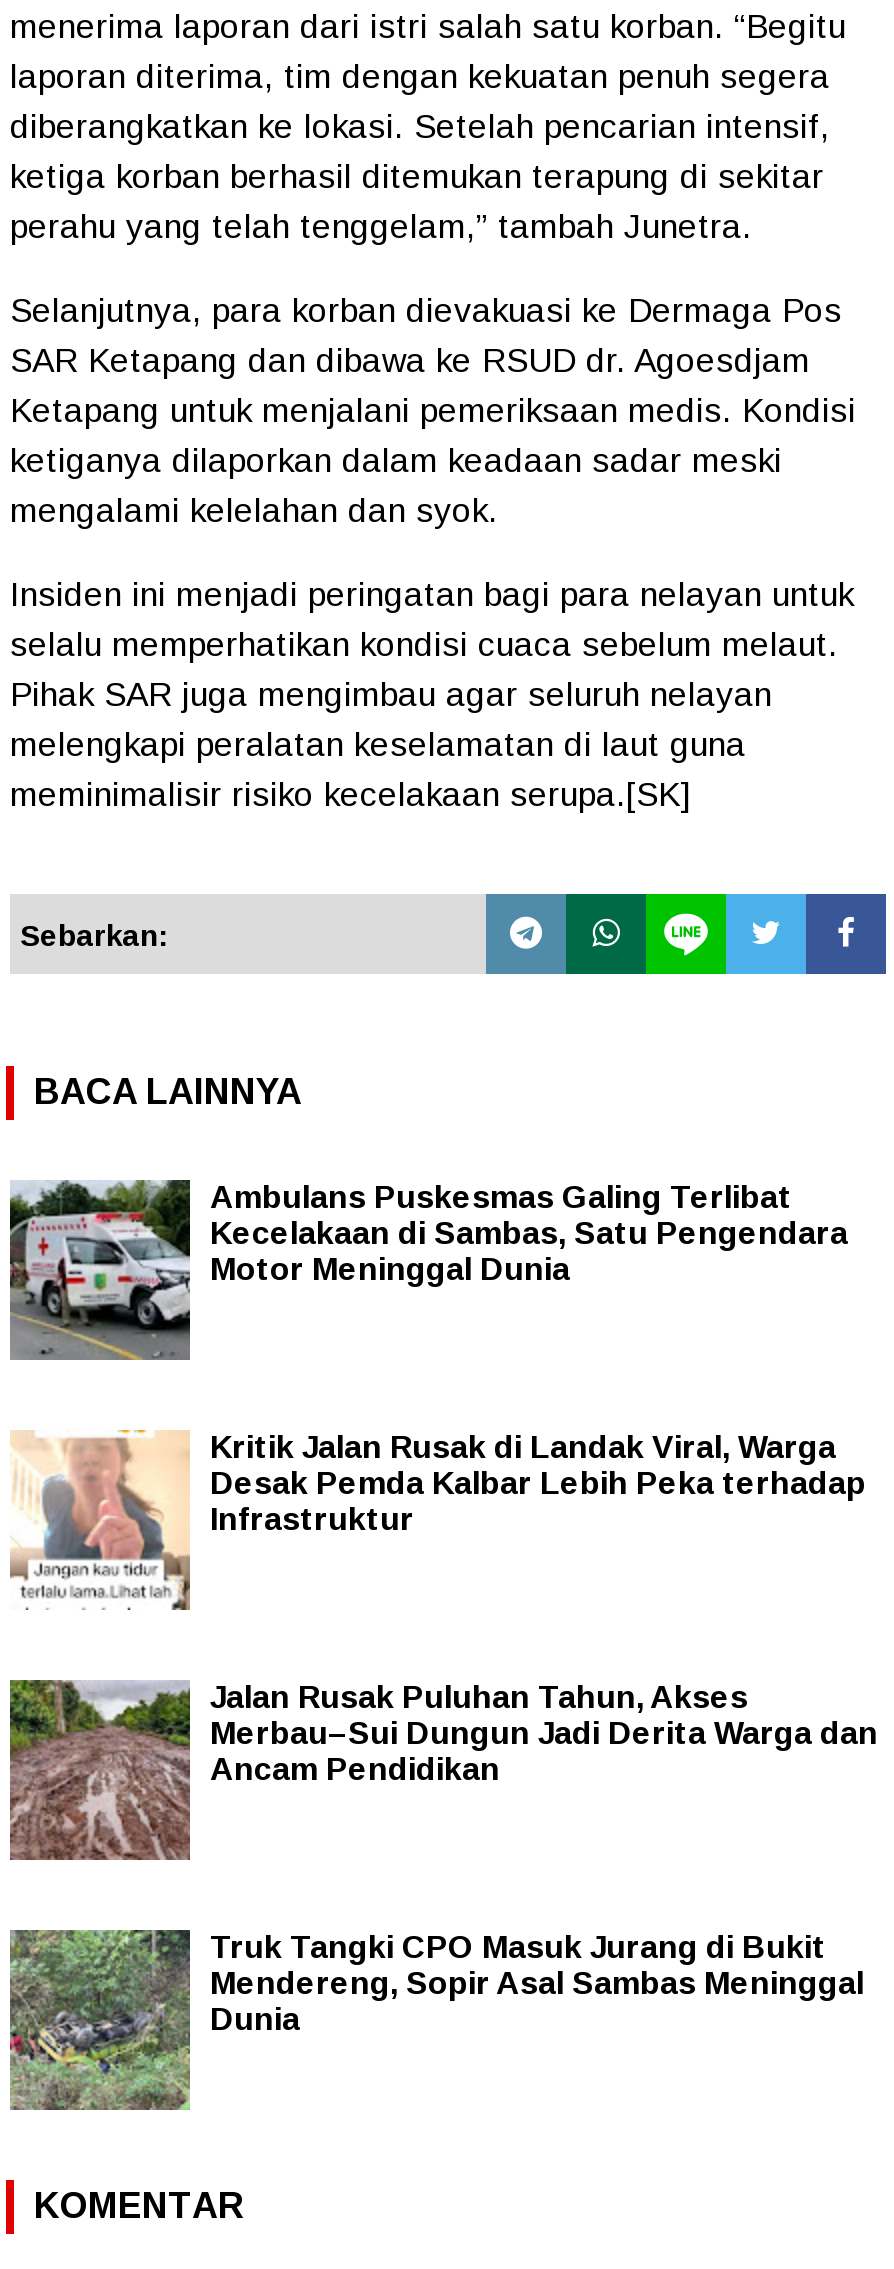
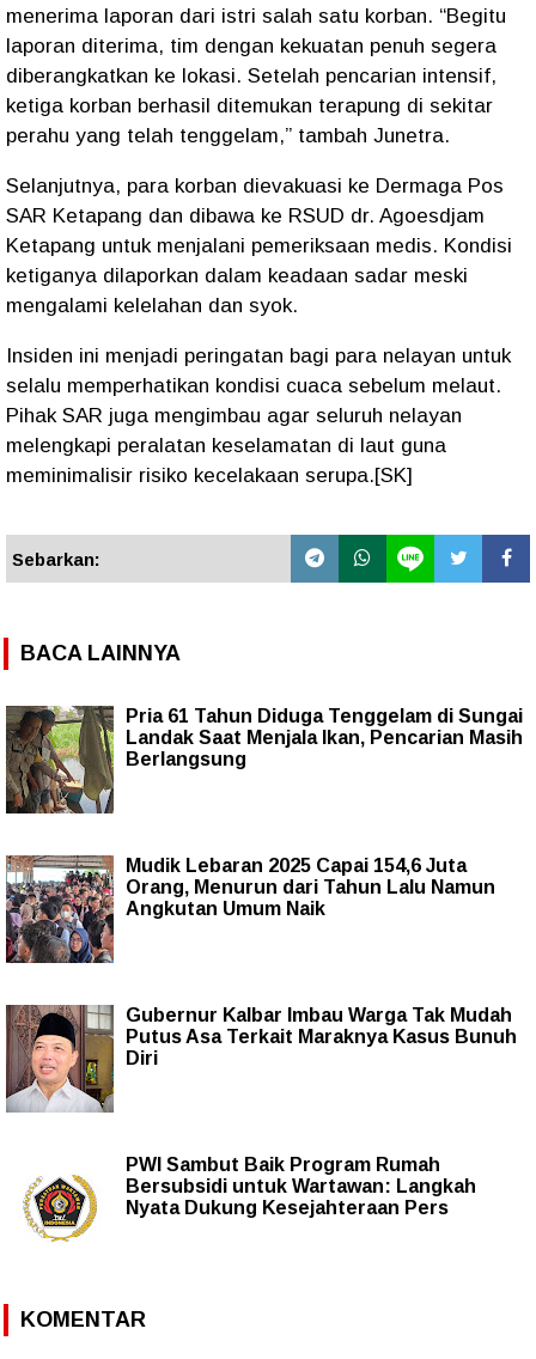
- [image]
- Ambulans Puskesmas Galing Terlibat
- Kecelakaan di Sambas, Satu Pengendara
- Motor Meninggal Dunia
+ [image]
+ Pria 61 Tahun Diduga Tenggelam di Sungai
+ Landak Saat Menjala Ikan, Pencarian Masih
+ Berlangsung

- [image]
- Kritik Jalan Rusak di Landak Viral, Warga
- Desak Pemda Kalbar Lebih Peka terhadap
- Infrastruktur
+ [image]
+ Mudik Lebaran 2025 Capai 154,6 Juta
+ Orang, Menurun dari Tahun Lalu Namun
+ Angkutan Umum Naik

- [image]
- Jalan Rusak Puluhan Tahun, Akses
- Merbau–Sui Dungun Jadi Derita Warga dan
- Ancam Pendidikan
+ [image]
+ Gubernur Kalbar Imbau Warga Tak Mudah
+ Putus Asa Terkait Maraknya Kasus Bunuh
+ Diri

- [image]
- Truk Tangki CPO Masuk Jurang di Bukit
- Mendereng, Sopir Asal Sambas Meninggal
- Dunia
+ [image]
+ PWI Sambut Baik Program Rumah
+ Bersubsidi untuk Wartawan: Langkah
+ Nyata Dukung Kesejahteraan Pers
